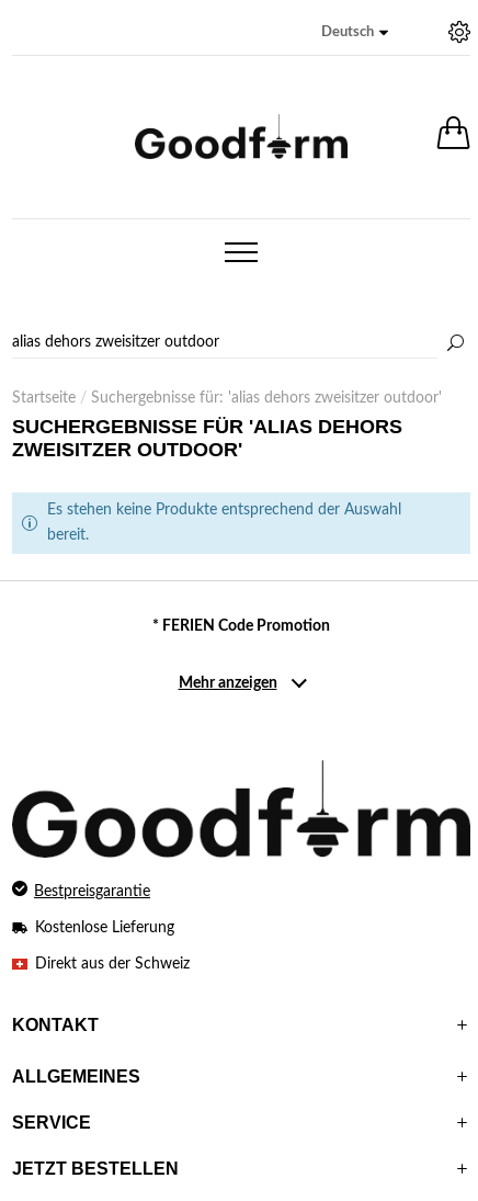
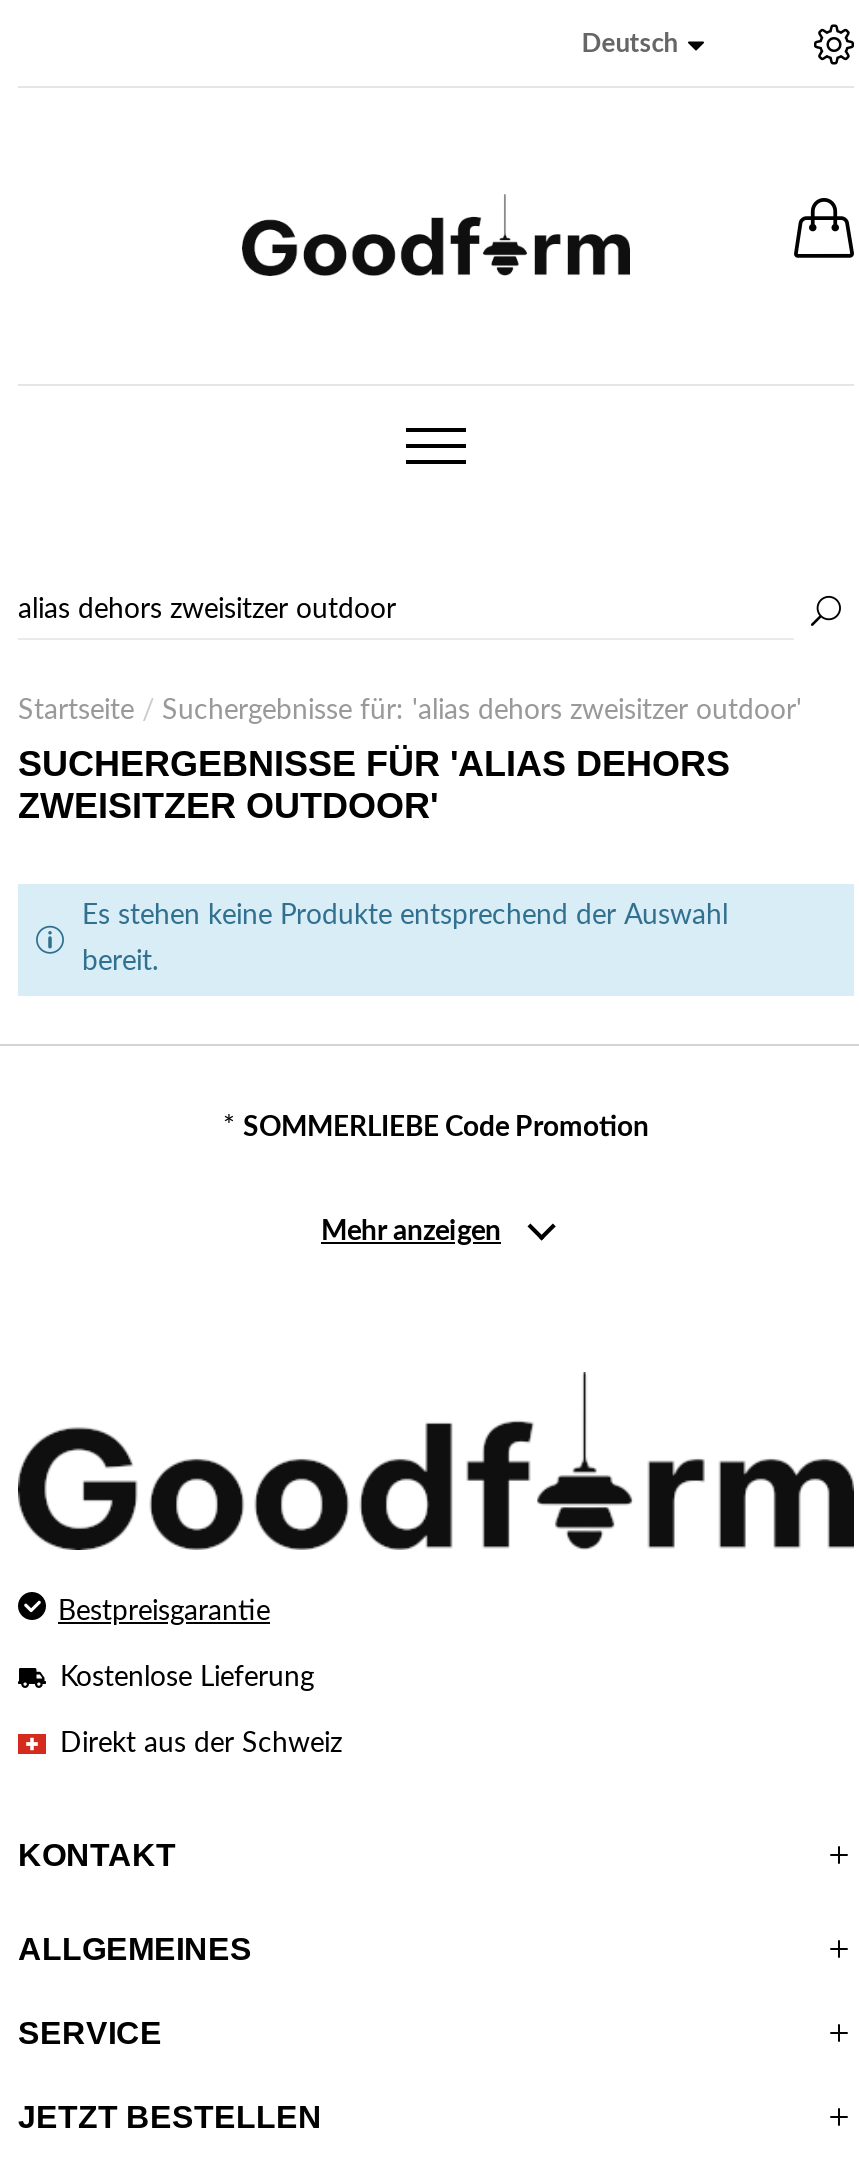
- * FERIEN Code Promotion
+ * SOMMERLIEBE Code Promotion
